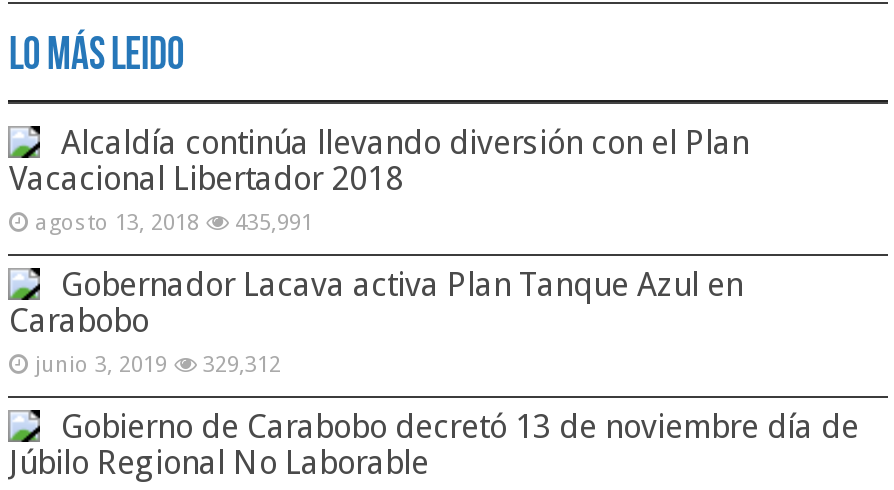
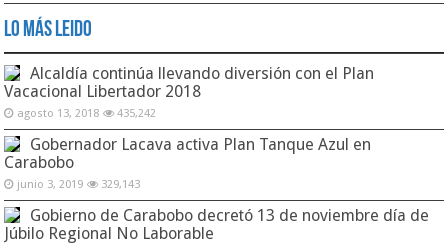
- agosto 13, 2018 435,991
+ agosto 13, 2018 435,242

- junio 3, 2019 329,312
+ junio 3, 2019 329,143
